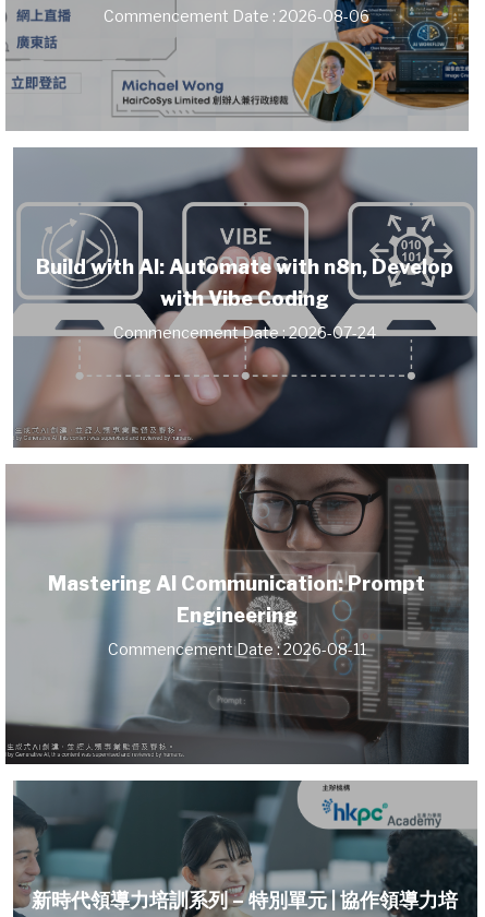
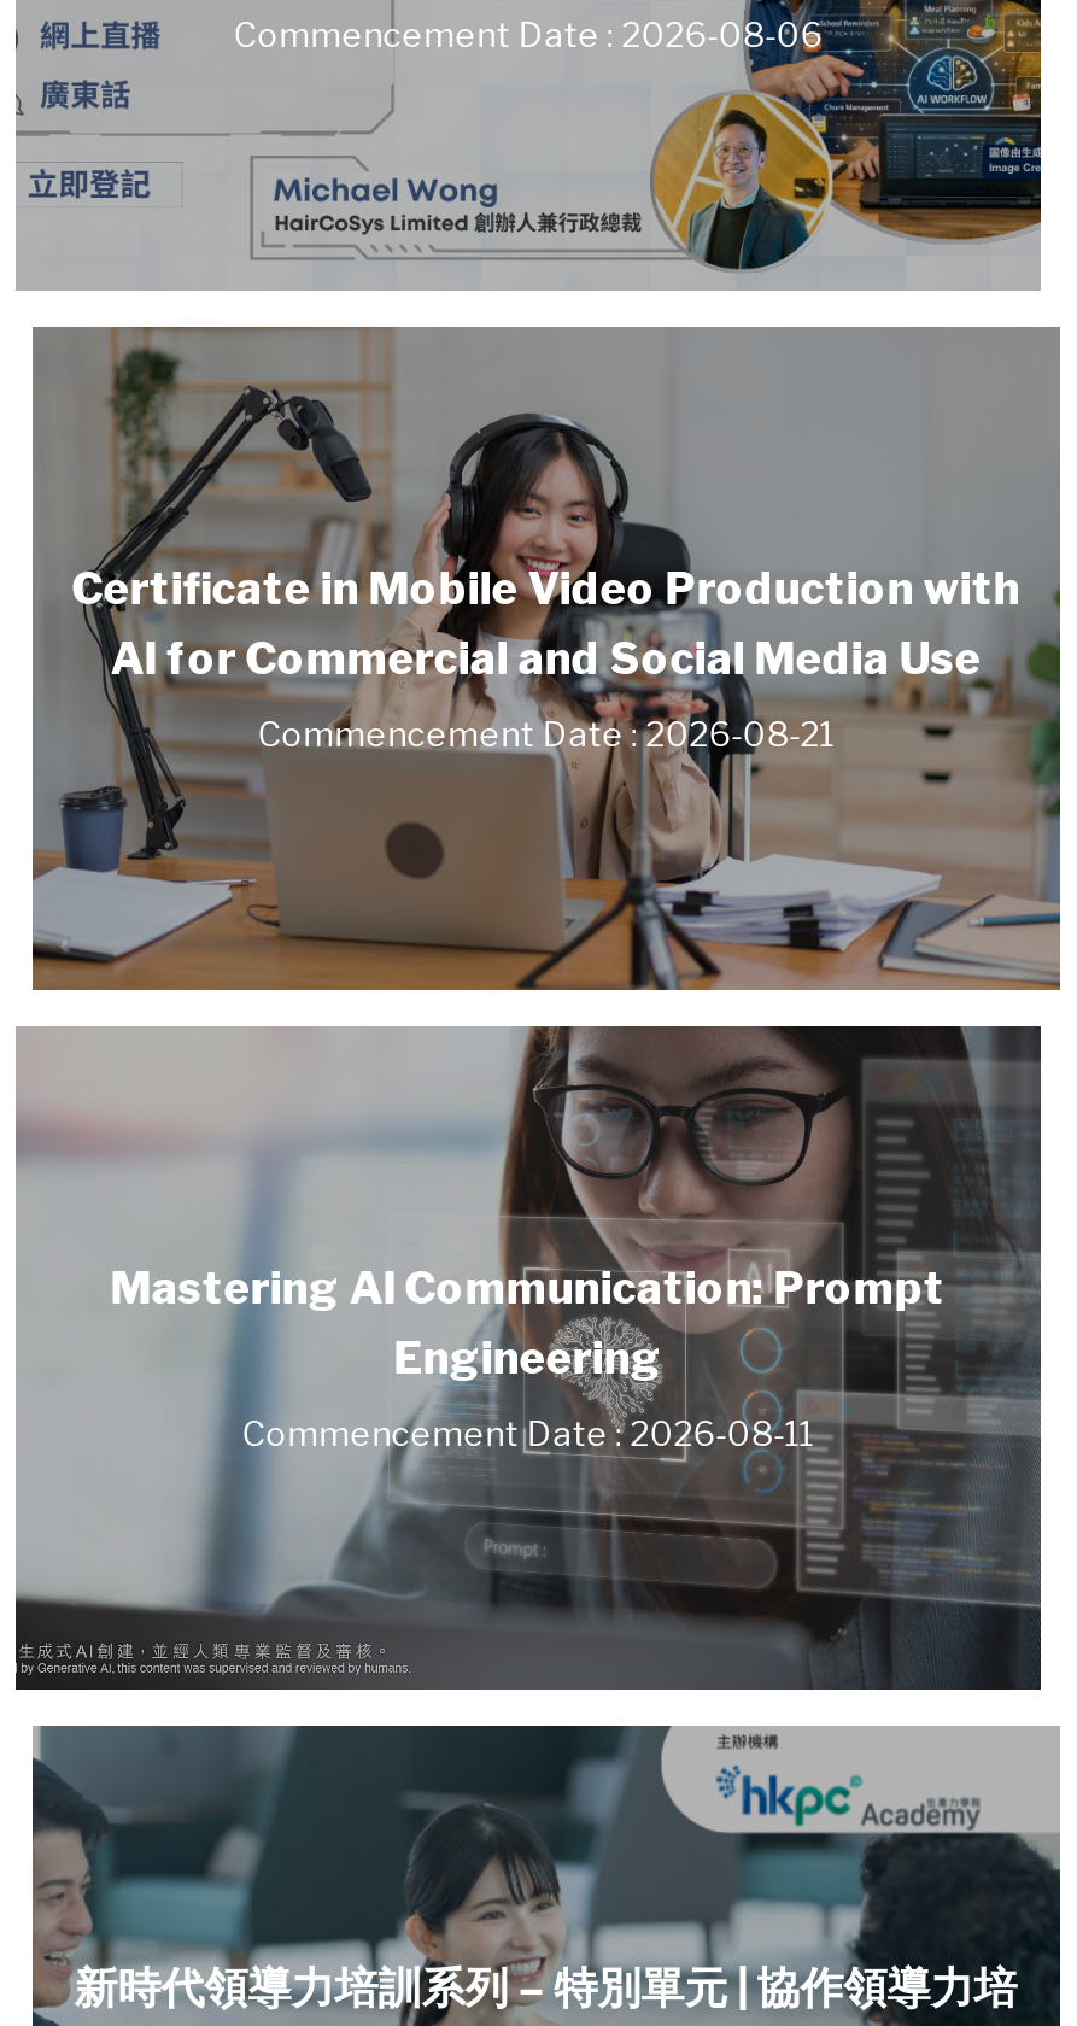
- [image]
- Build with AI: Automate with n8n, Develop
- with Vibe Coding
+ [image]
+ Certificate in Mobile Video Production with
+ AI for Commercial and Social Media Use

- [image]
- Commencement Date : 2026-07-24
+ [image]
+ Commencement Date : 2026-08-21
